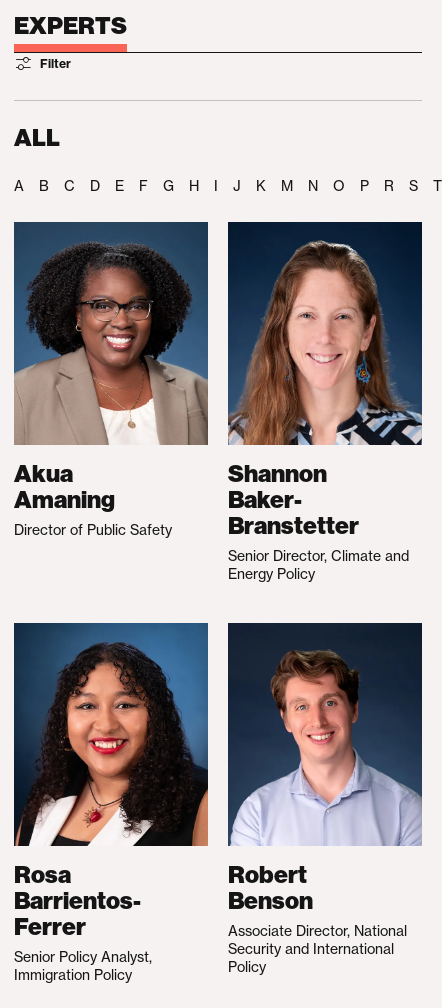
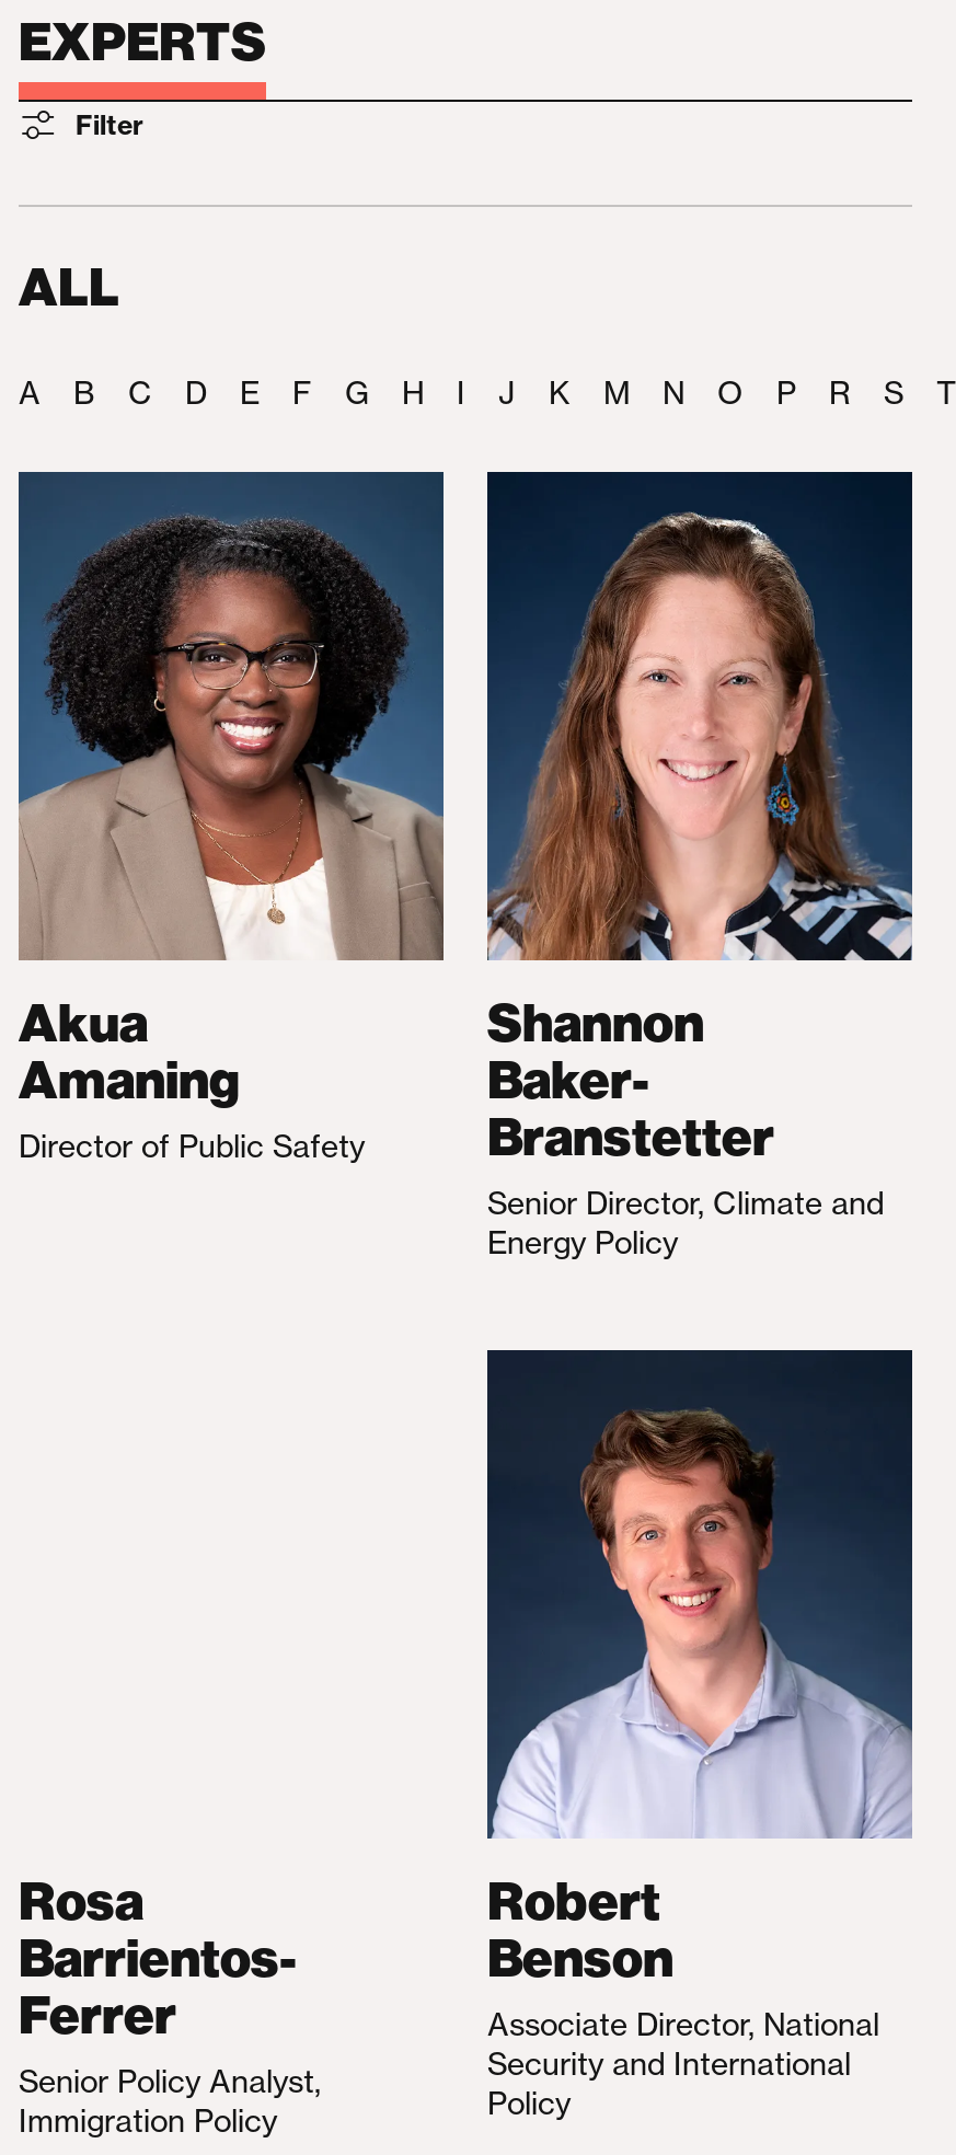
- [image]
